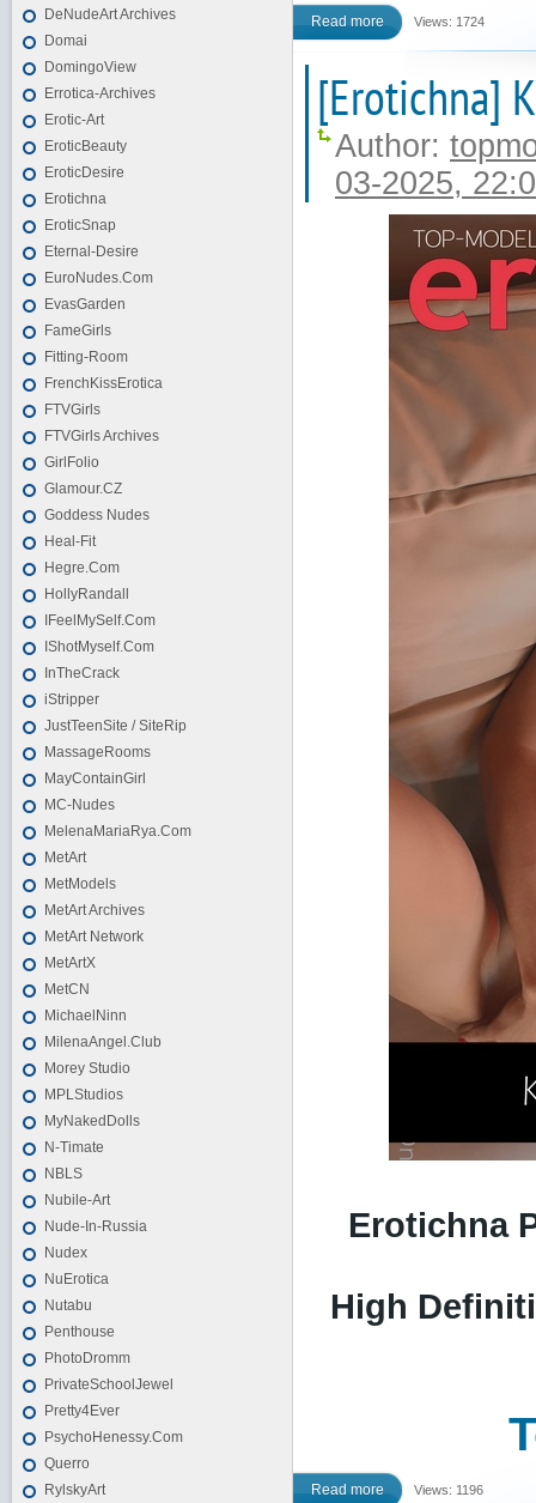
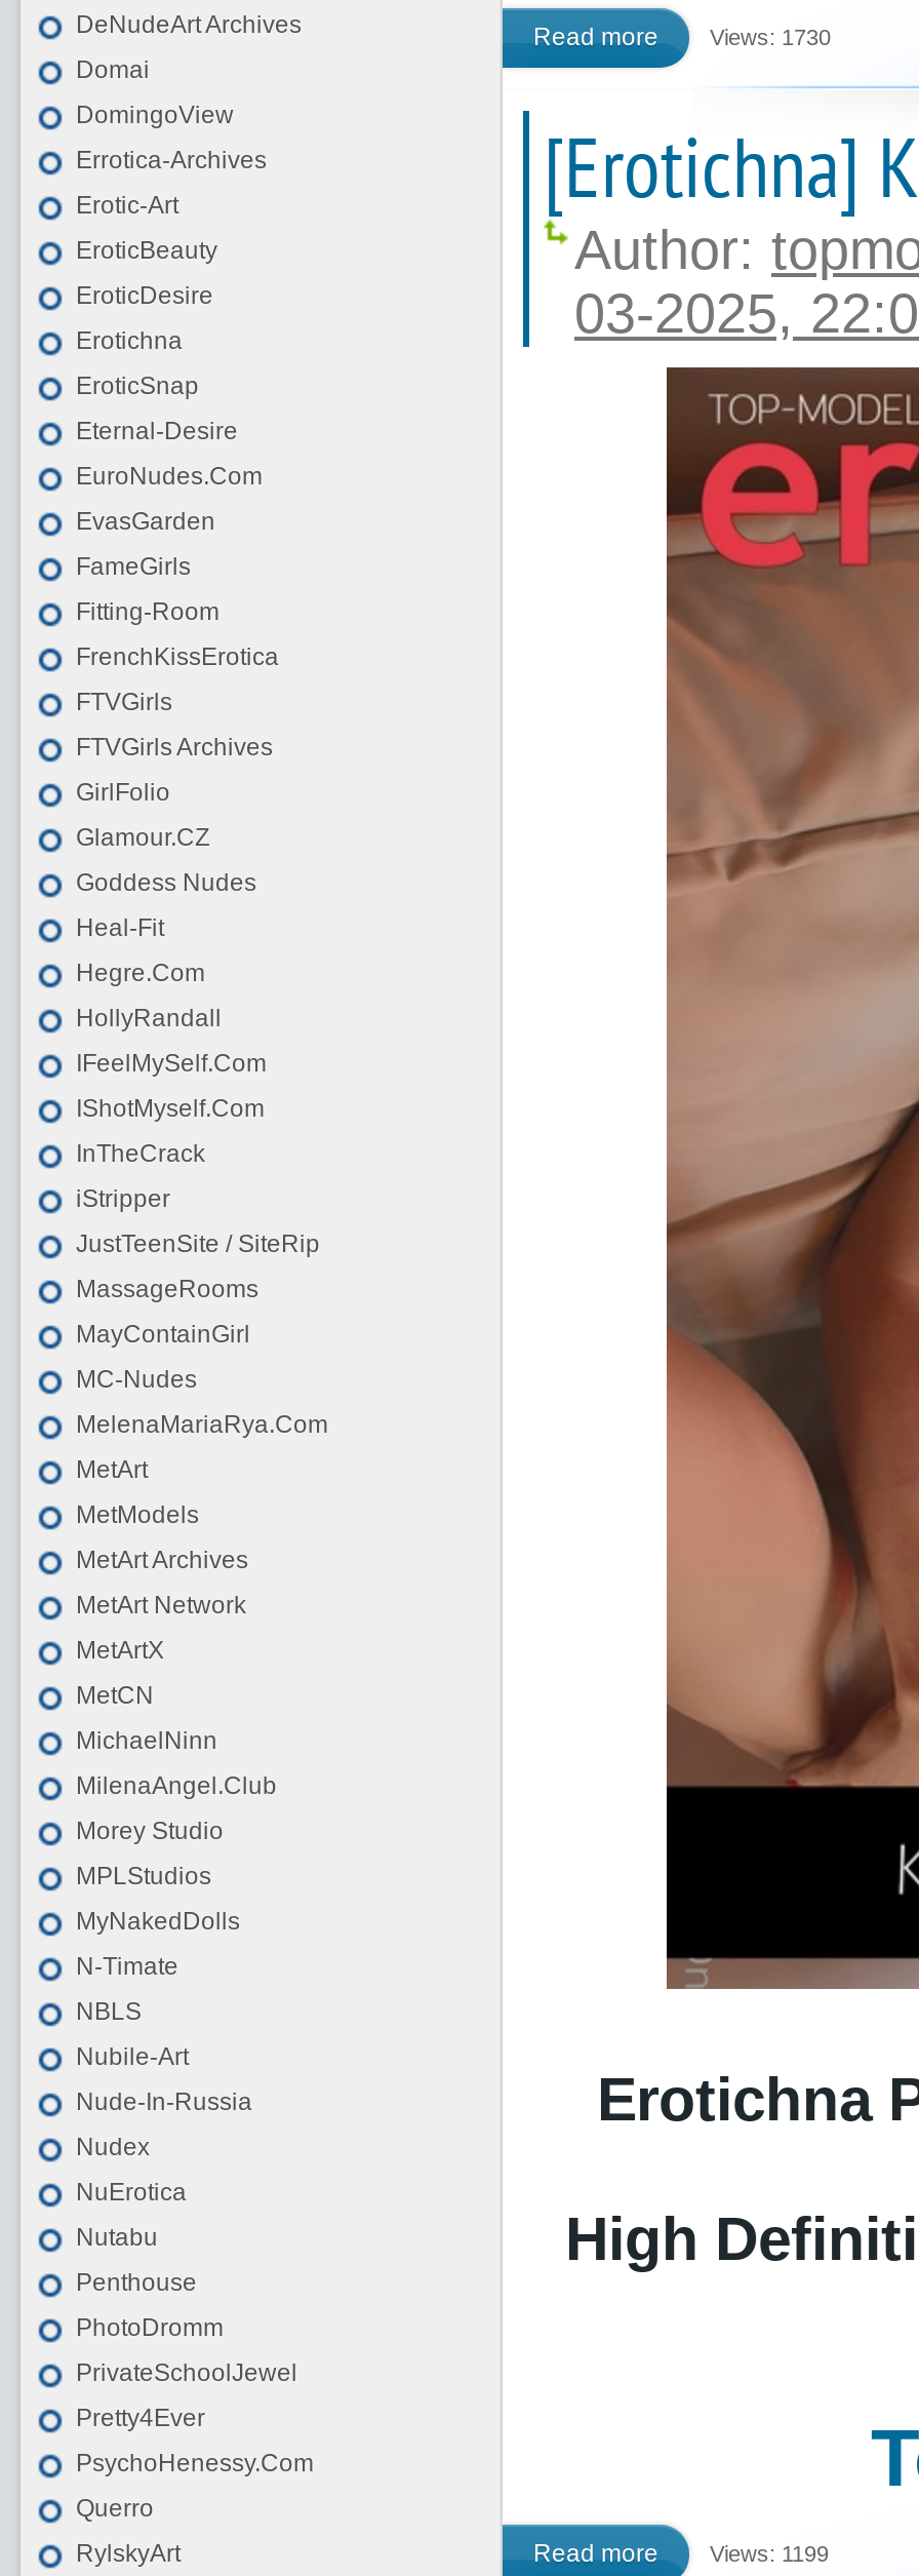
- Views: 1724
+ Views: 1730

- Views: 1196
+ Views: 1199
